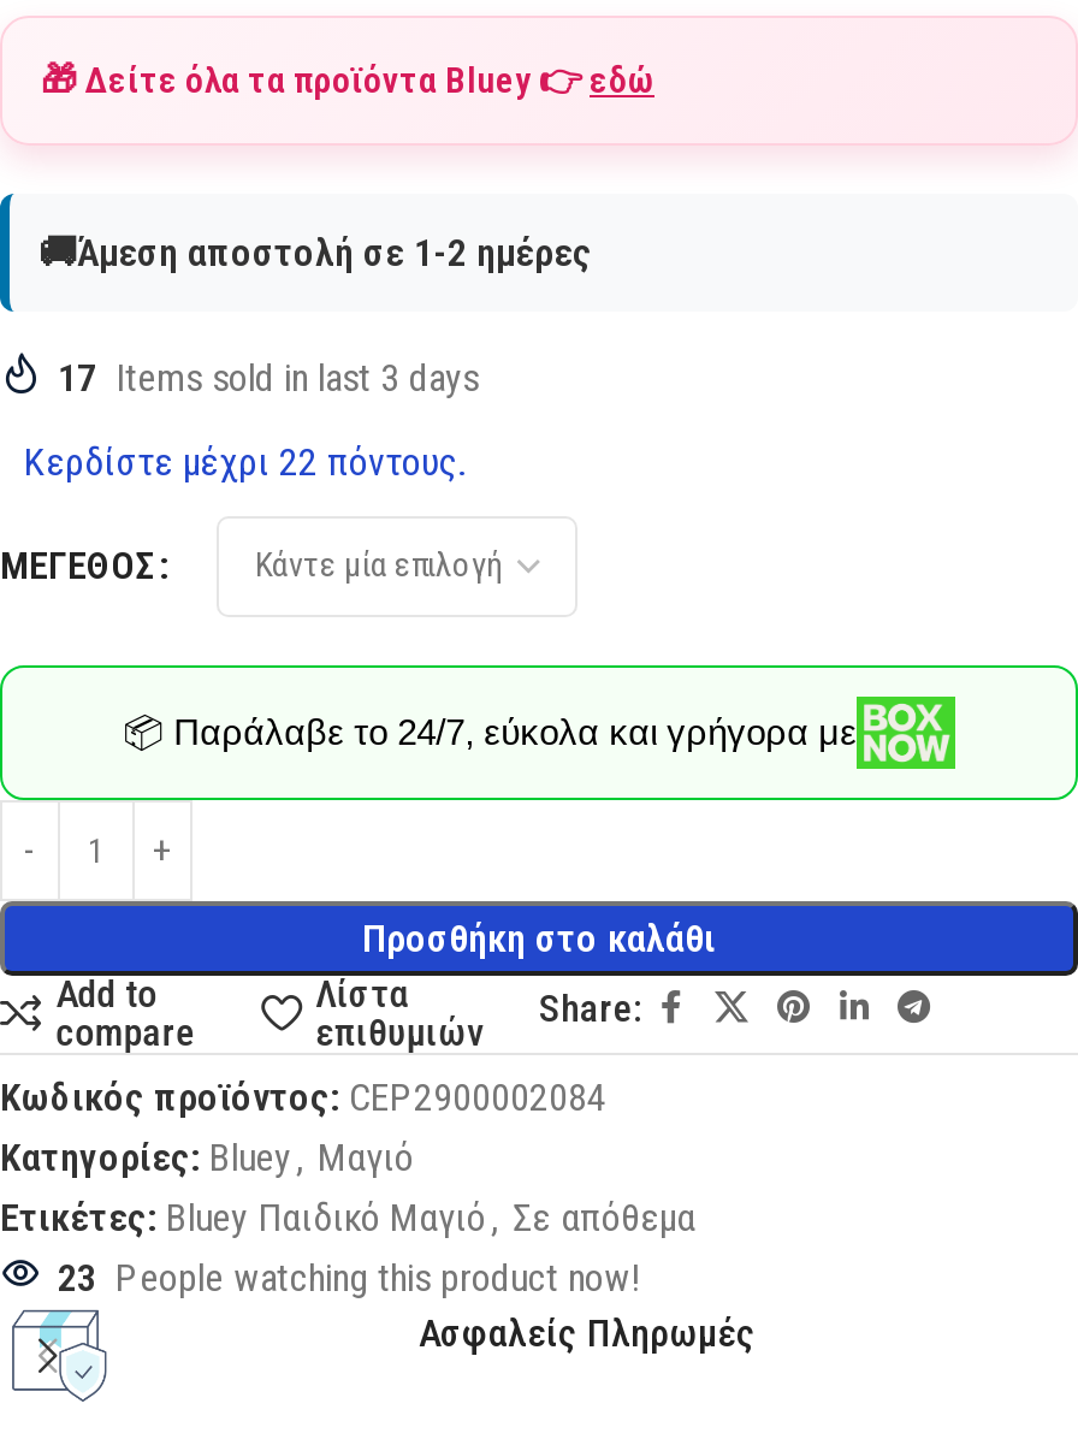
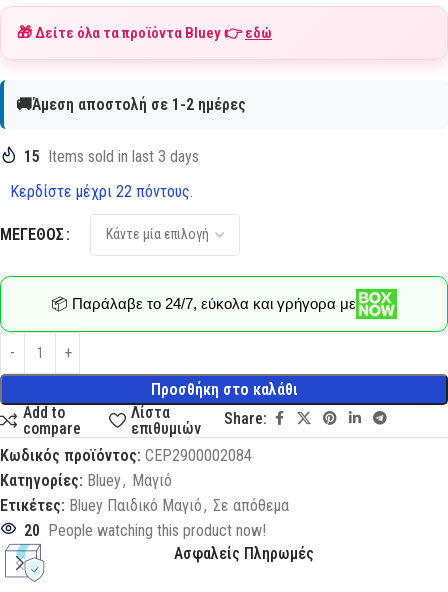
- 17 Items sold in last 3 days
+ 15 Items sold in last 3 days

- 23 People watching this product now!
+ 20 People watching this product now!
